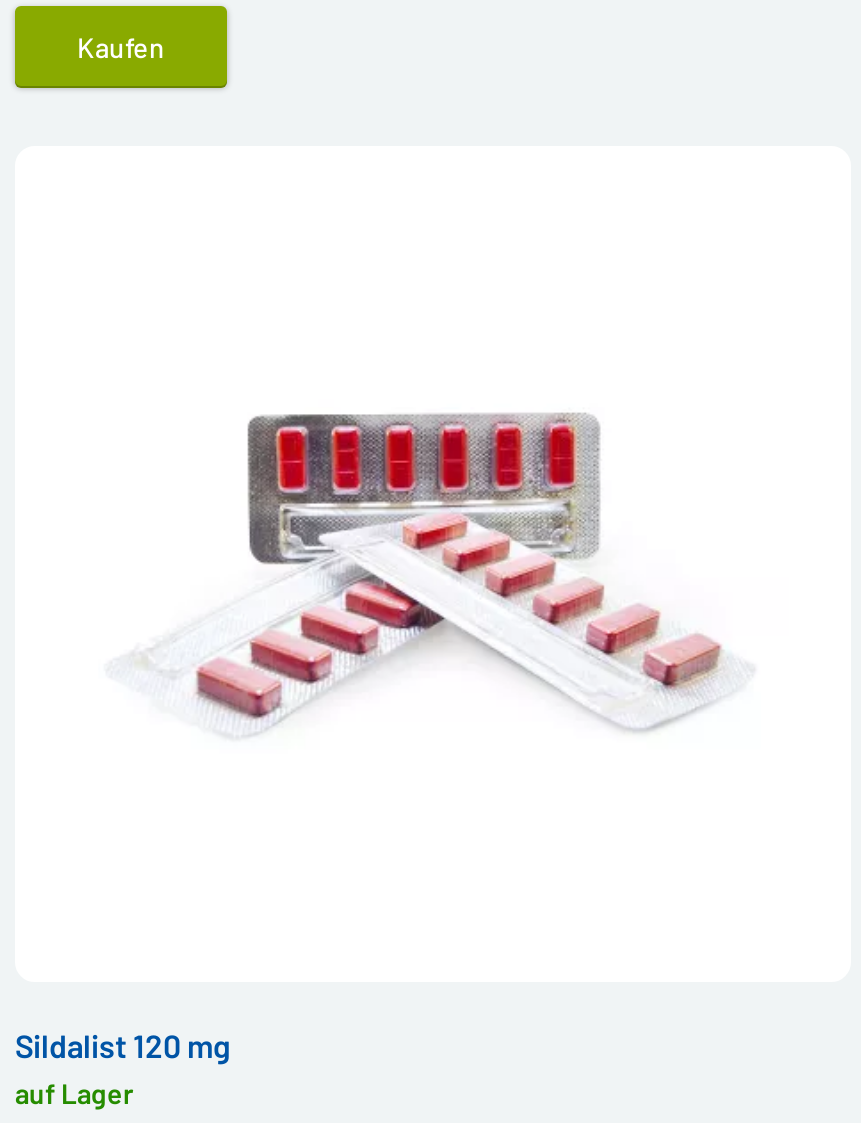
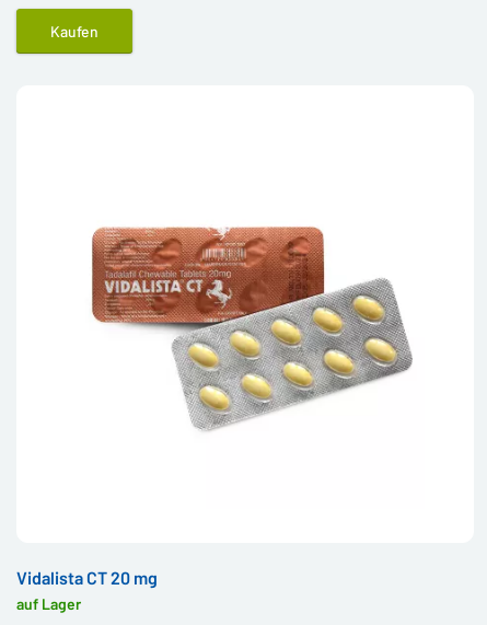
- [image]
+ [image]

- Sildalist 120 mg
+ Vidalista CT 20 mg
